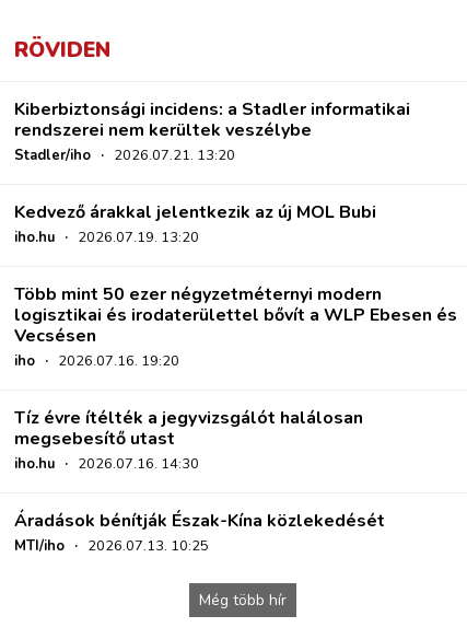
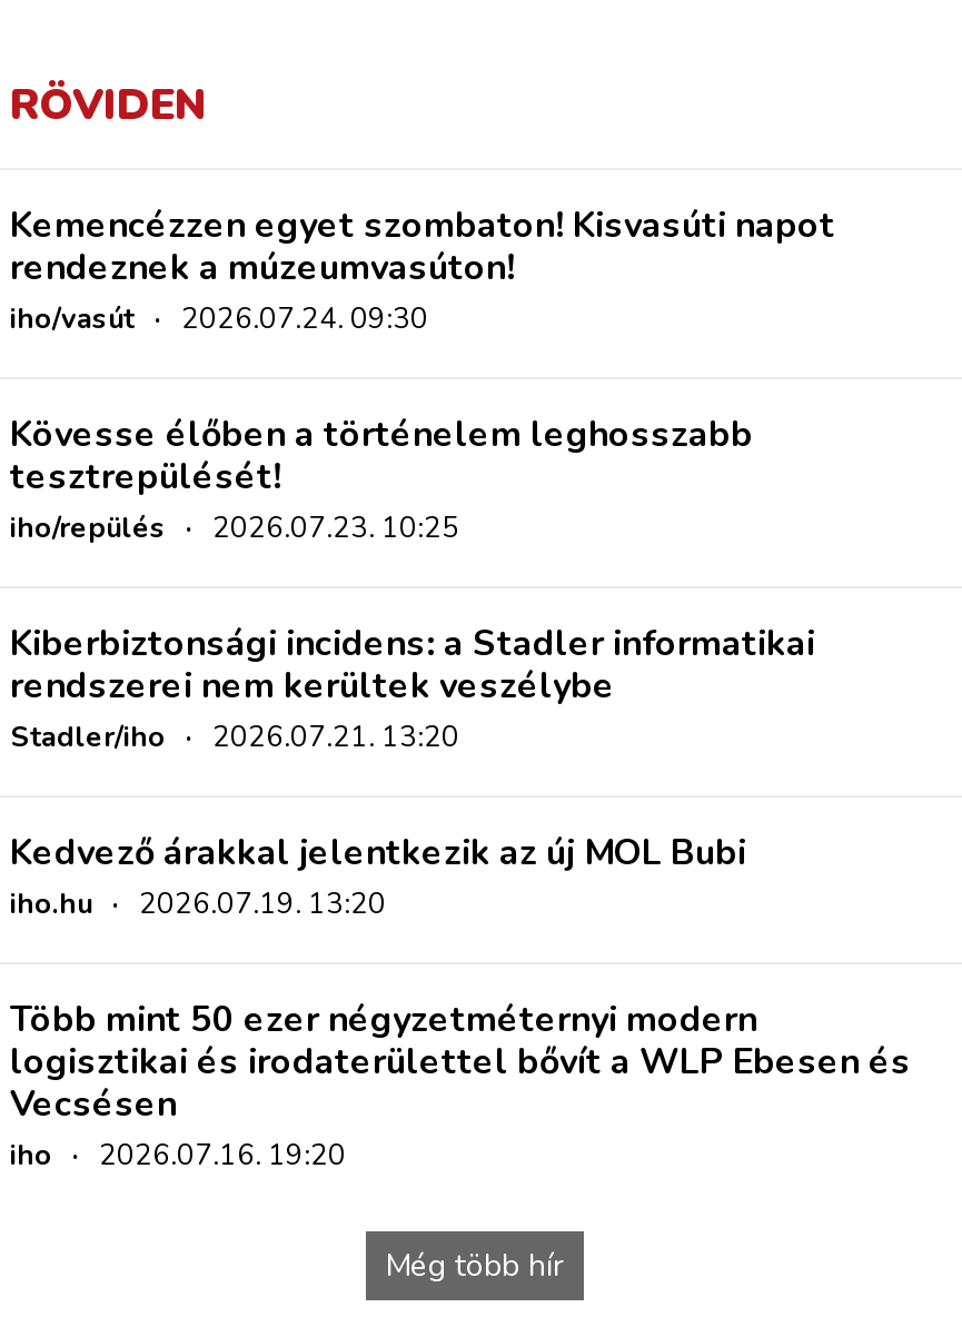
+ Kemencézzen egyet szombaton! Kisvasúti napot
+ rendeznek a múzeumvasúton!
+ iho/vasút · 2026.07.24. 09:30
+ Kövesse élőben a történelem leghosszabb
+ tesztrepülését!
+ iho/repülés · 2026.07.23. 10:25

moved down: Kiberbiztonsági incidens: a Stadler informatikai | rendszerei nem kerültek veszélybe | Stadler/iho · 2026.07.21. 13:20 | ... | Vecsésen | iho · 2026.07.16. 19:20

- Tíz évre ítélték a jegyvizsgálót halálosan
- megsebesítő utast
- iho.hu · 2026.07.16. 14:30
- Áradások bénítják Észak-Kína közlekedését
- MTI/iho · 2026.07.13. 10:25
